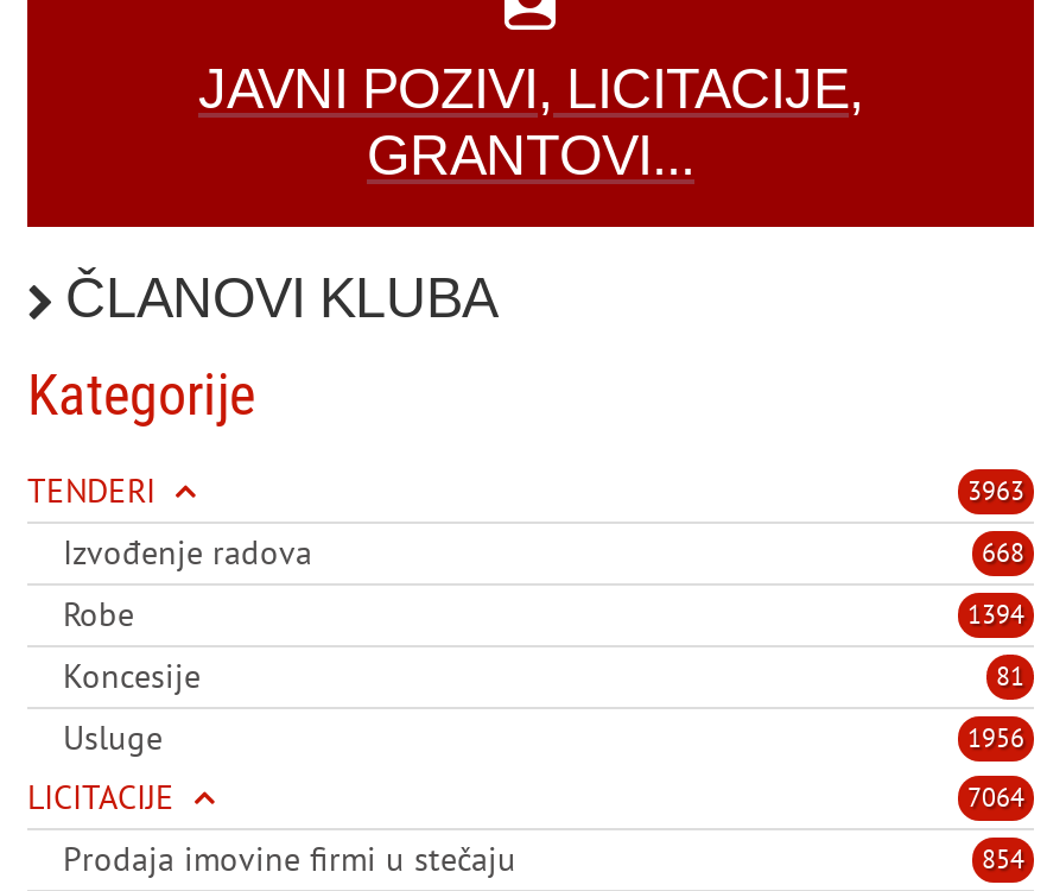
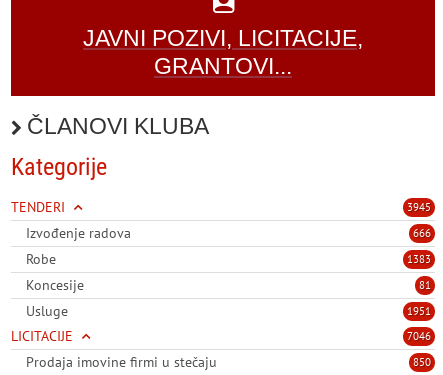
- 3963
+ 3945

- 668
+ 666

- 1394
+ 1383

- 1956
+ 1951

- 7064
+ 7046

- 854
+ 850
